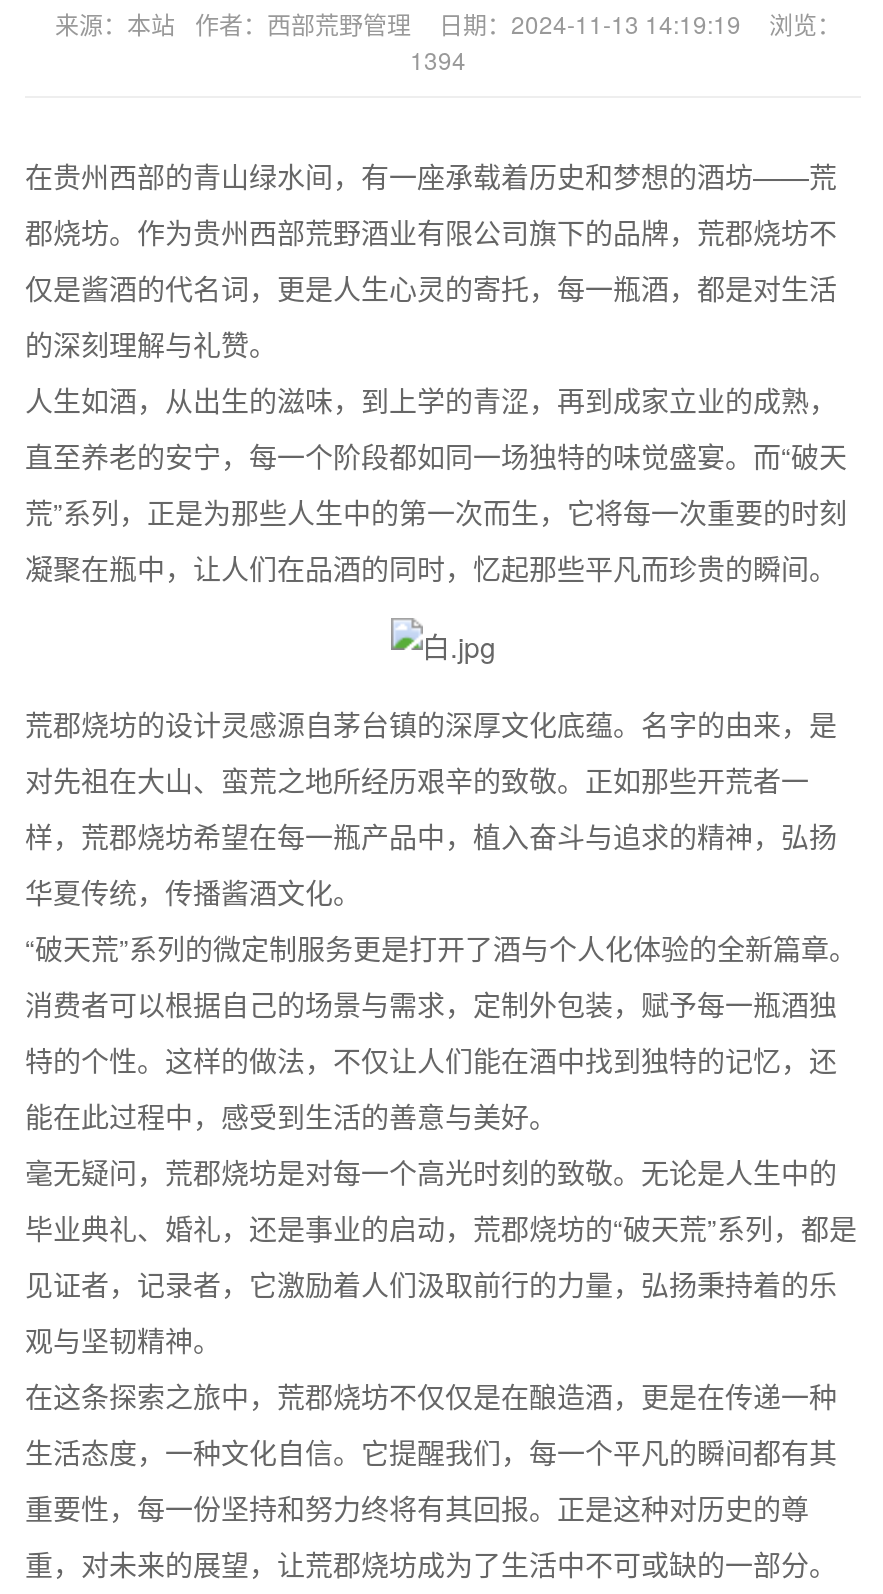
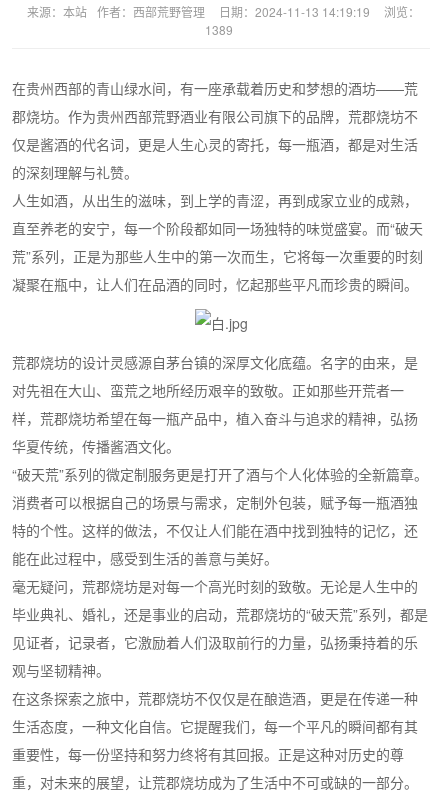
- 1394
+ 1389
